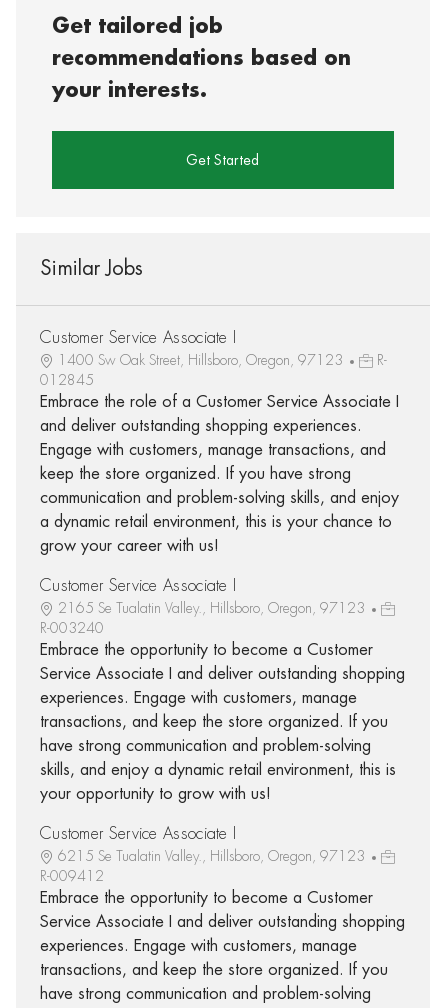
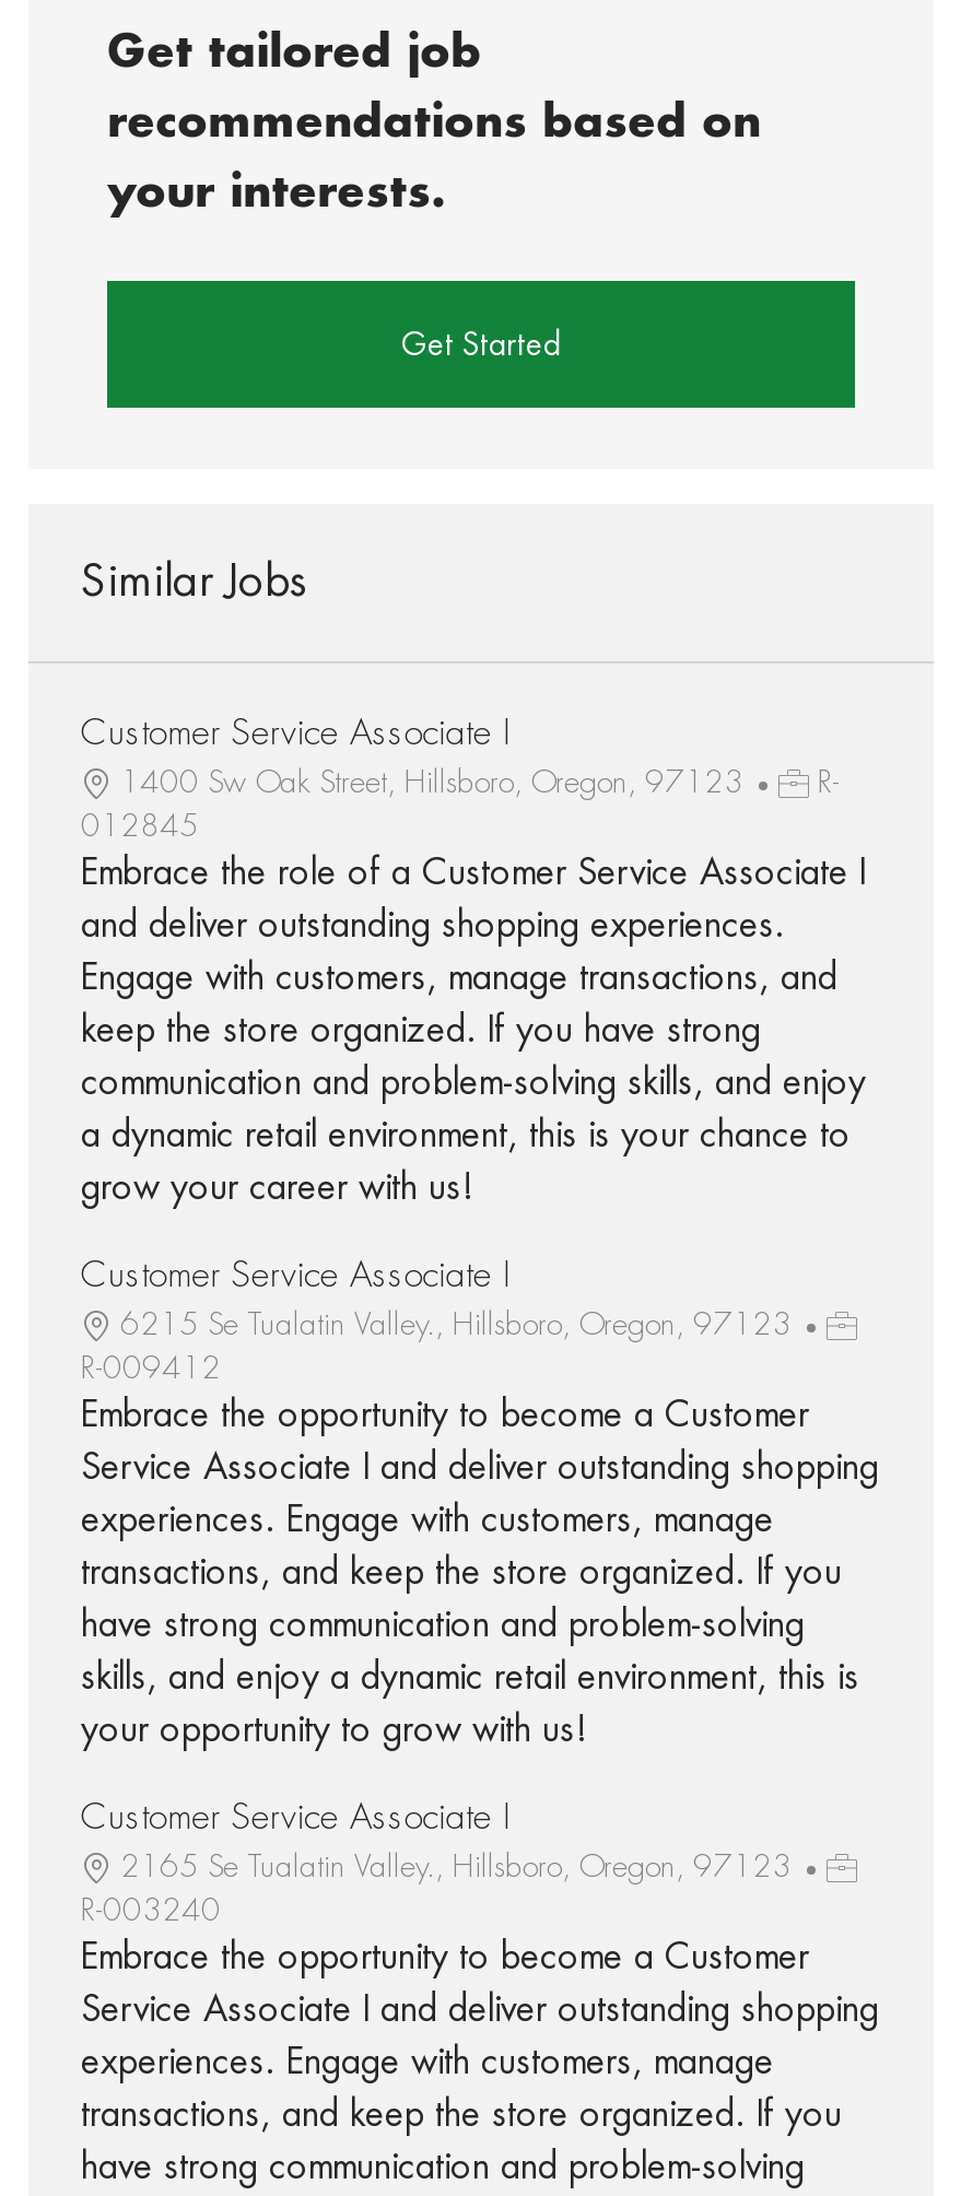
moved down: 2165 Se Tualatin Valley., Hillsboro, Oregon, 97123 | R-003240

moved up: 6215 Se Tualatin Valley., Hillsboro, Oregon, 97123 | R-009412
